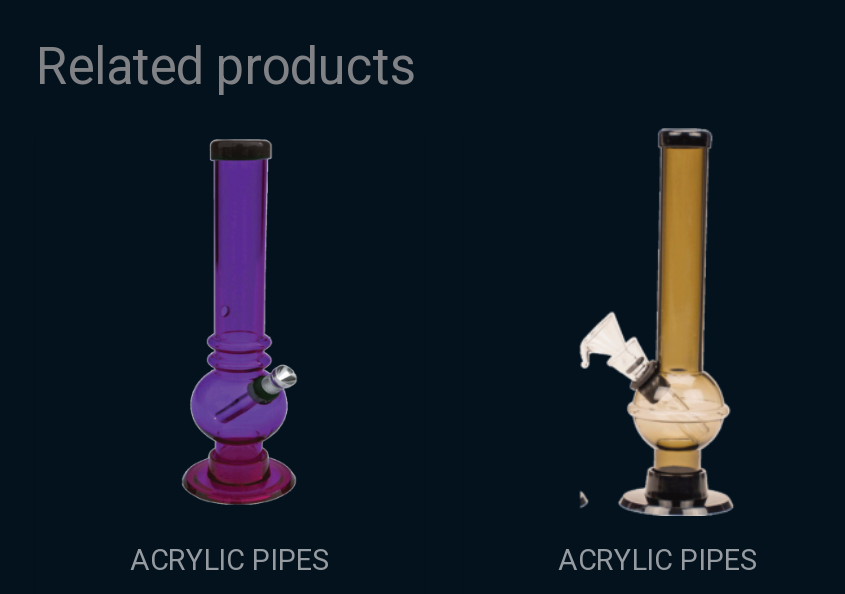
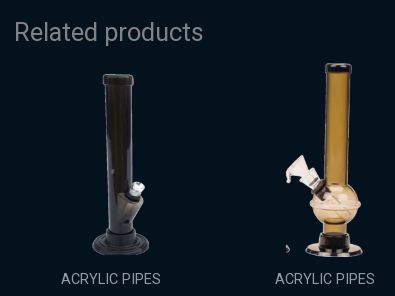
- [image]
+ [image]
